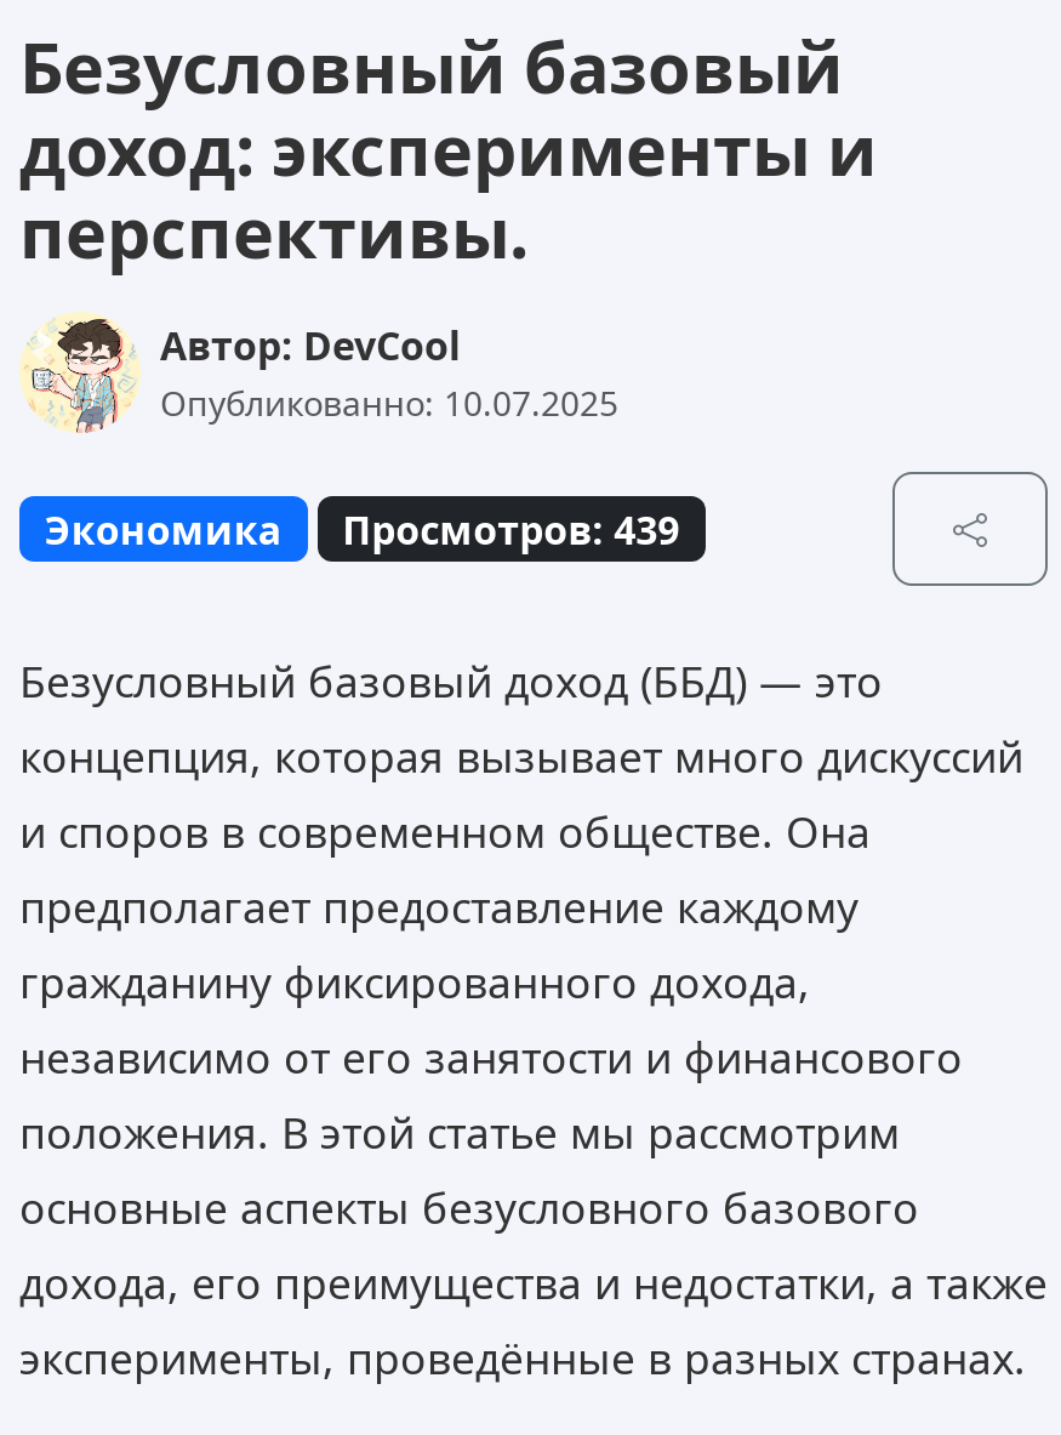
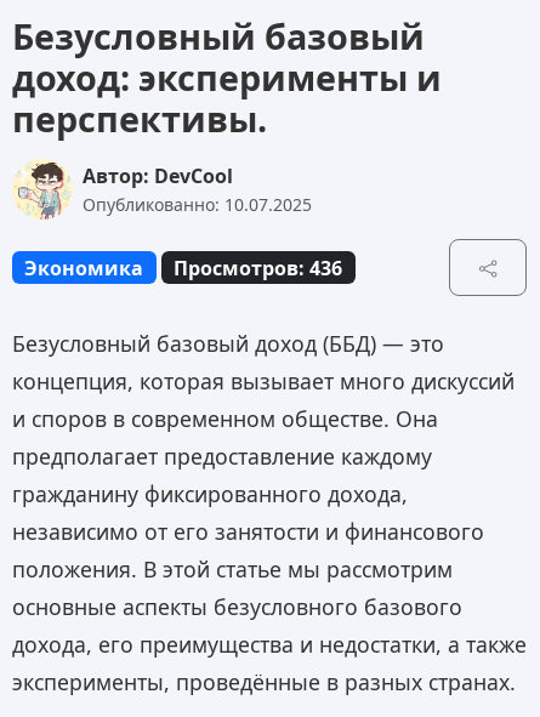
- Экономика Просмотров: 439
+ Экономика Просмотров: 436
